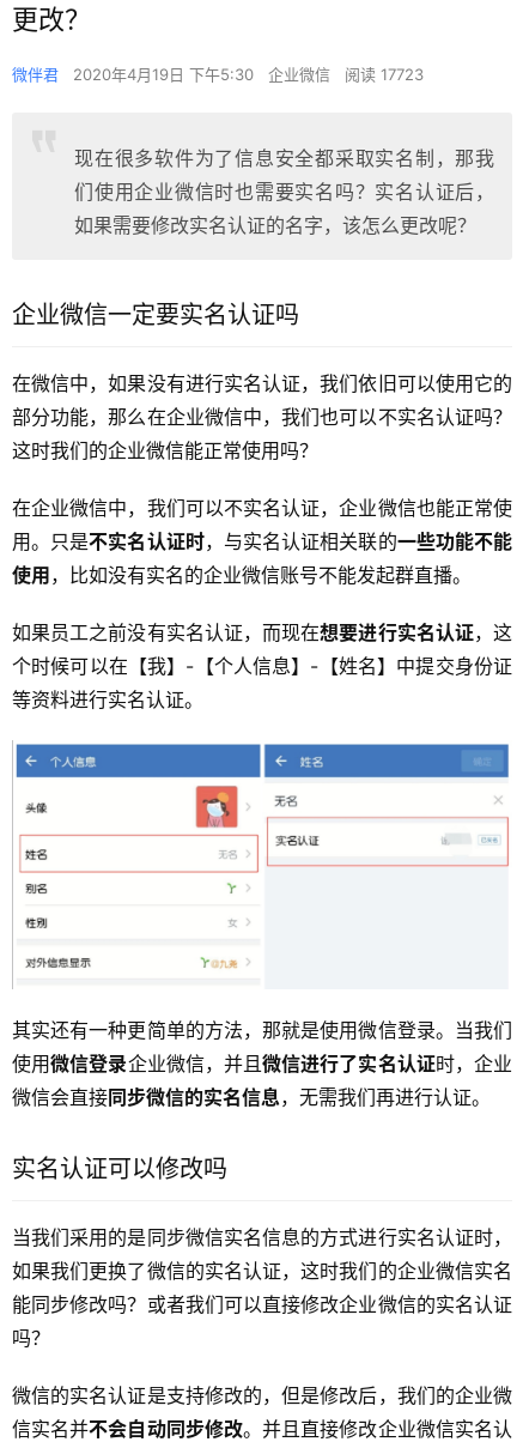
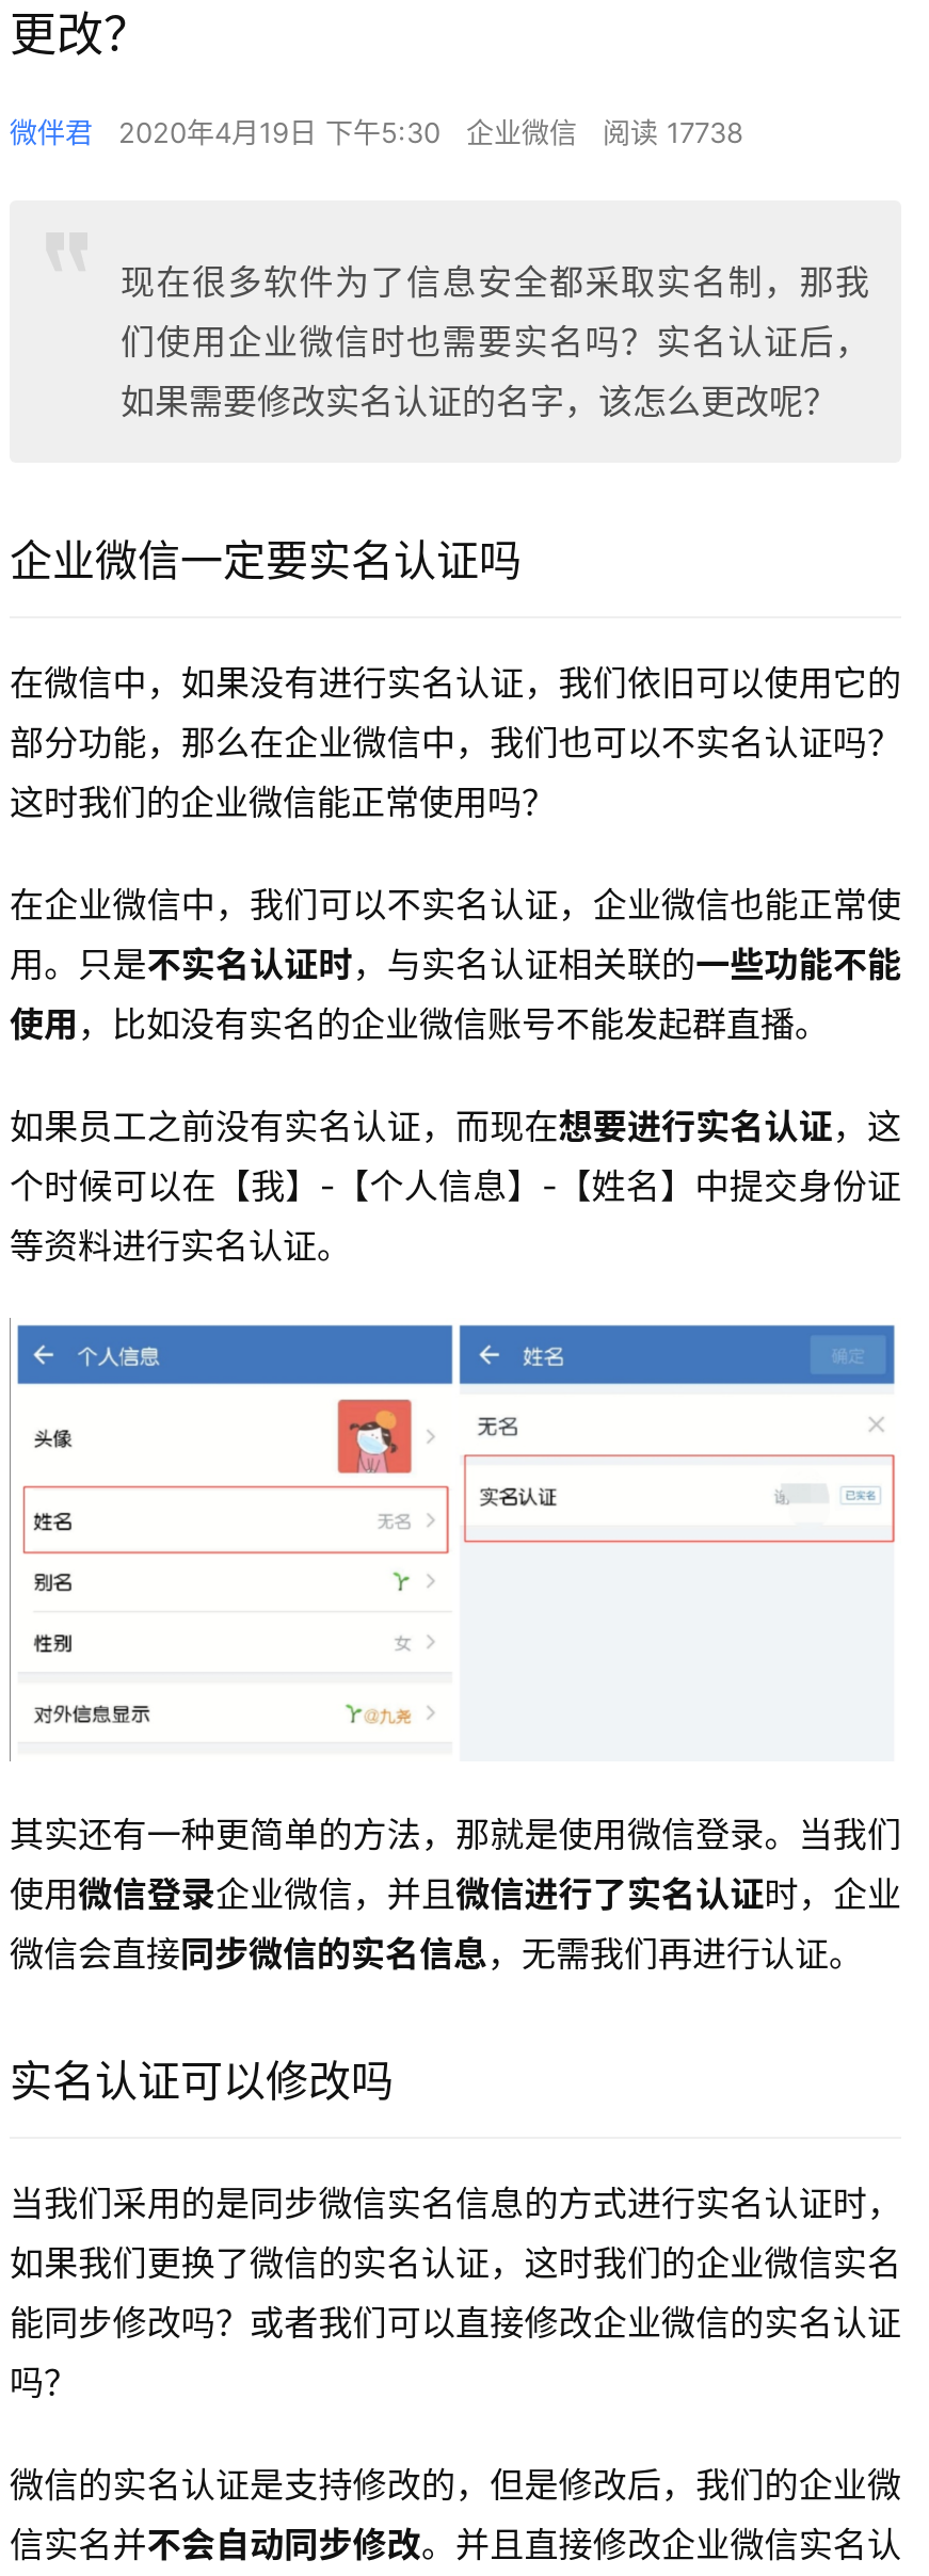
- 微伴君 2020年4月19日 下午5:30 企业微信 阅读 17723
+ 微伴君 2020年4月19日 下午5:30 企业微信 阅读 17738
